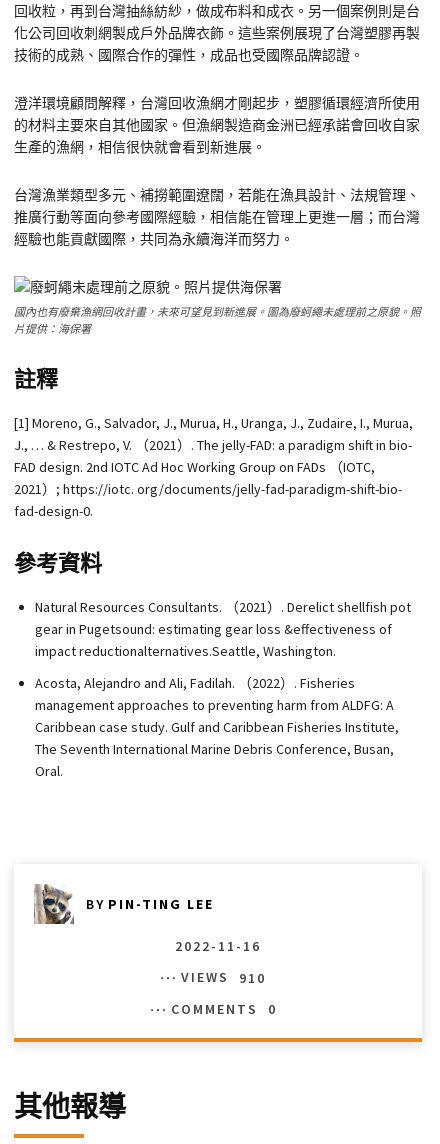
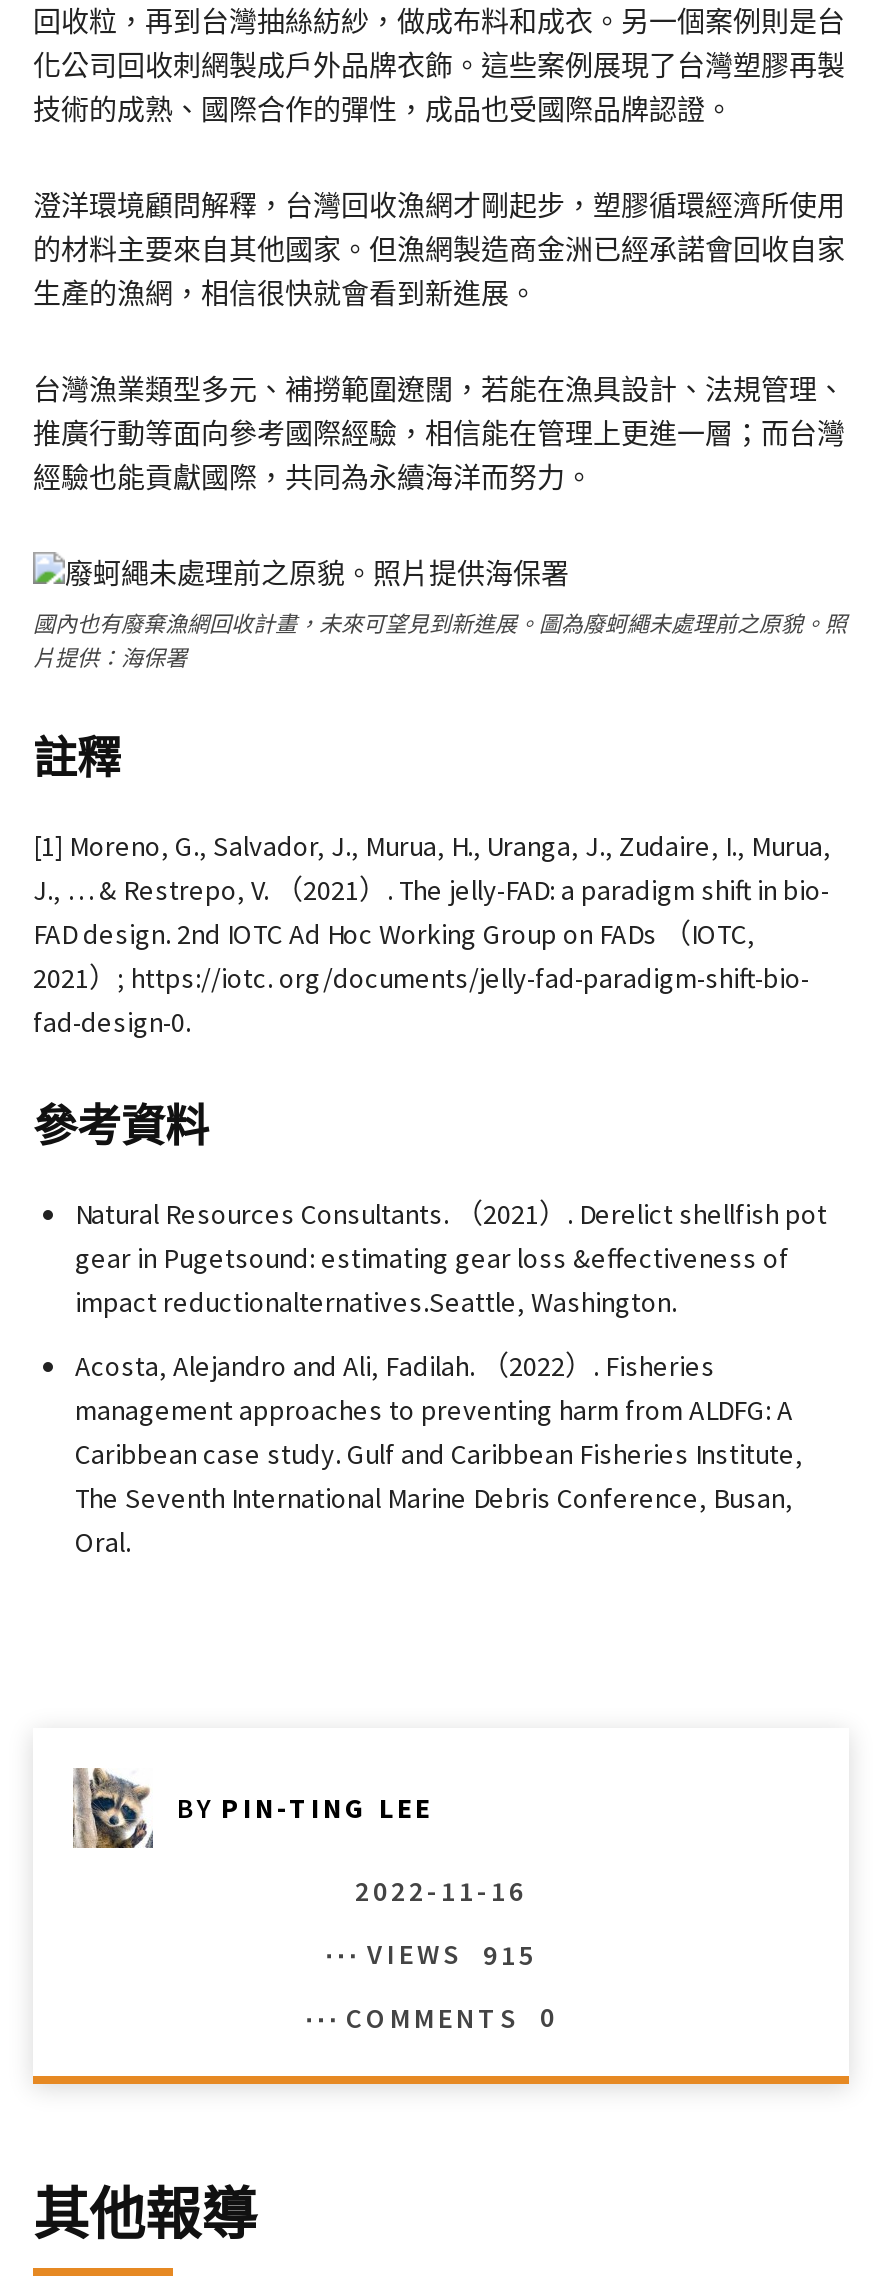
- VIEWS 910
+ VIEWS 915
